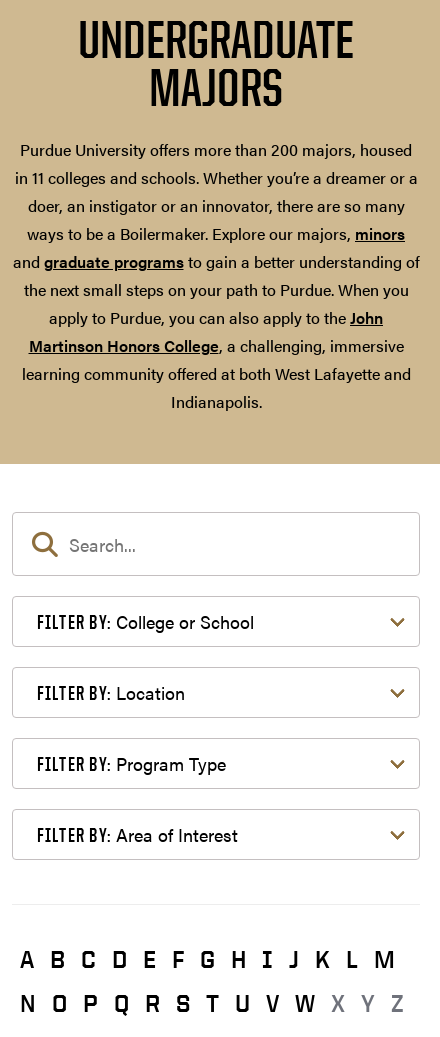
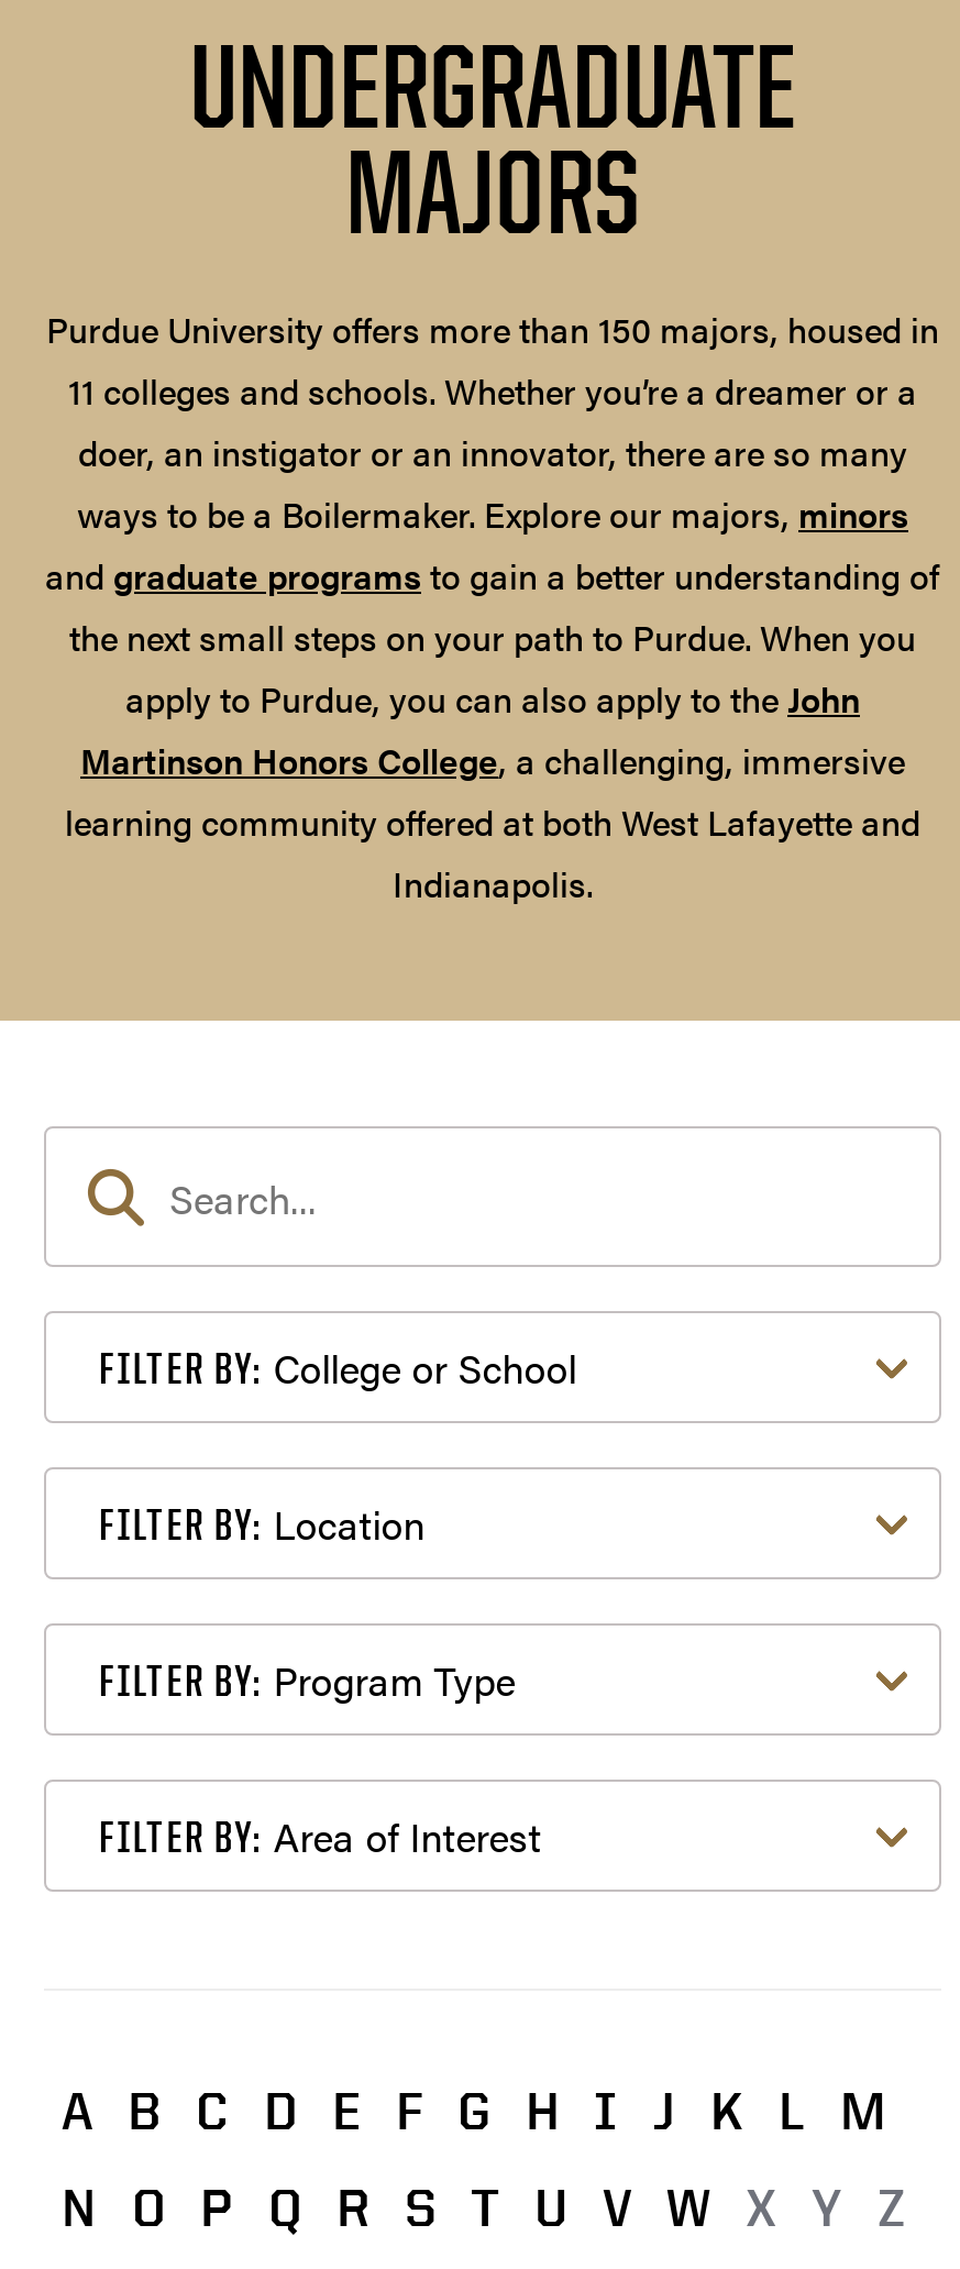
- Purdue University offers more than 200 majors, housed
- in 11 colleges and schools. Whether you’re a dreamer or a
+ Purdue University offers more than 150 majors, housed in
+ 11 colleges and schools. Whether you’re a dreamer or a
